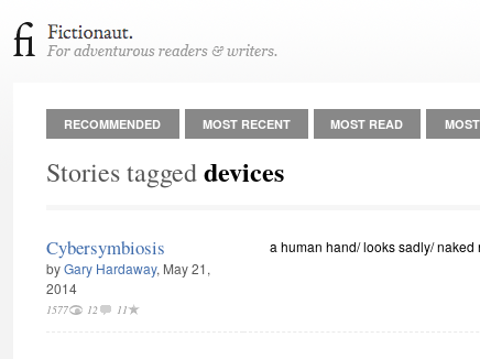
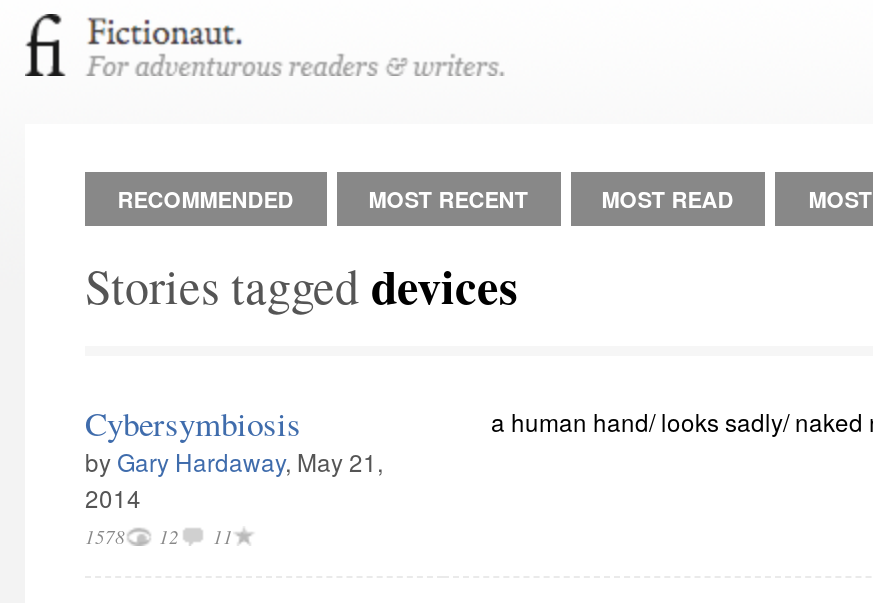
- 1577 12 11
+ 1578 12 11
